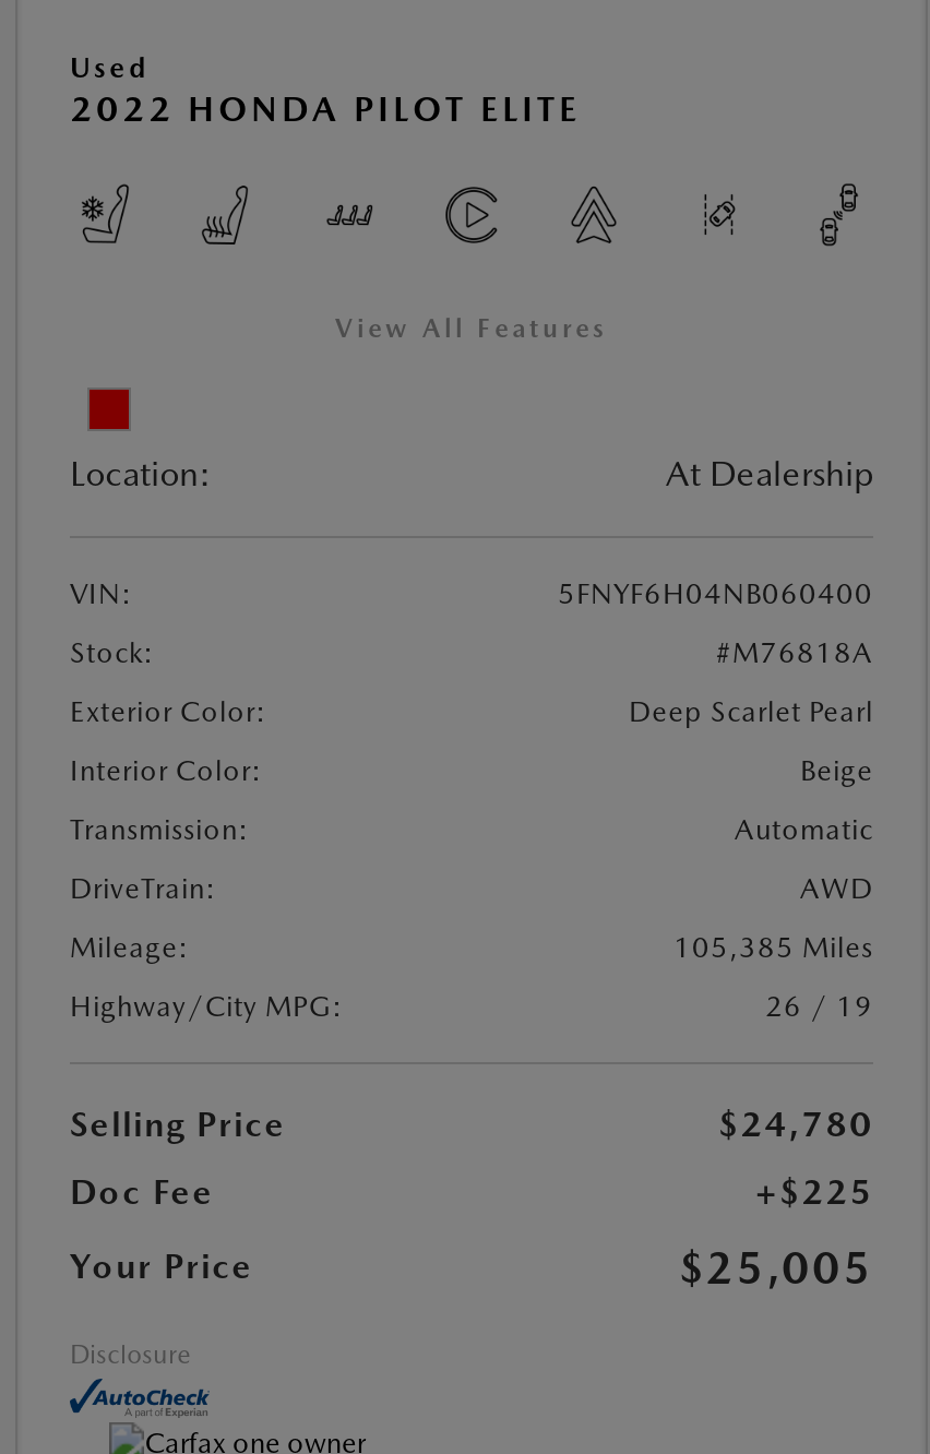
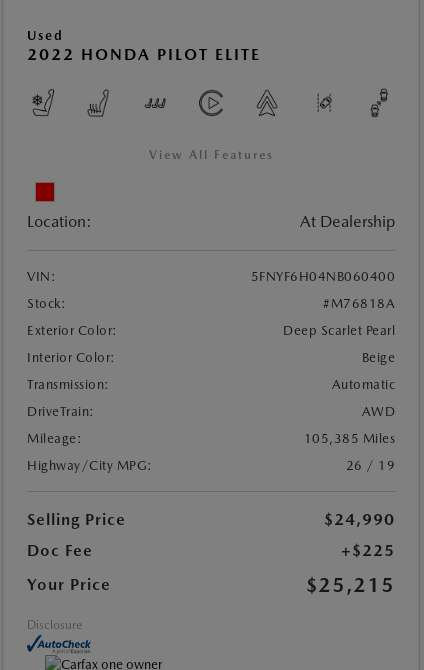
- $24,780
+ $24,990

- $25,005
+ $25,215
